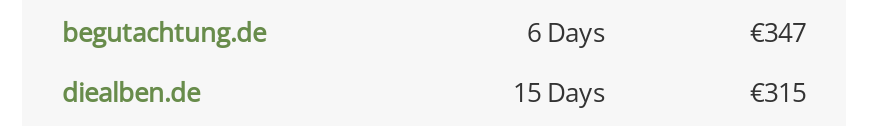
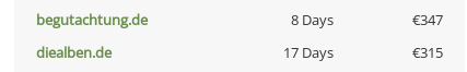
- 6 Days
+ 8 Days

- 15 Days
+ 17 Days
